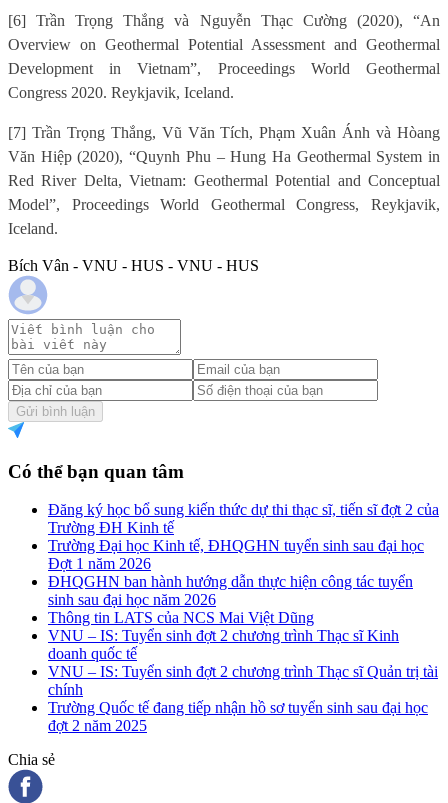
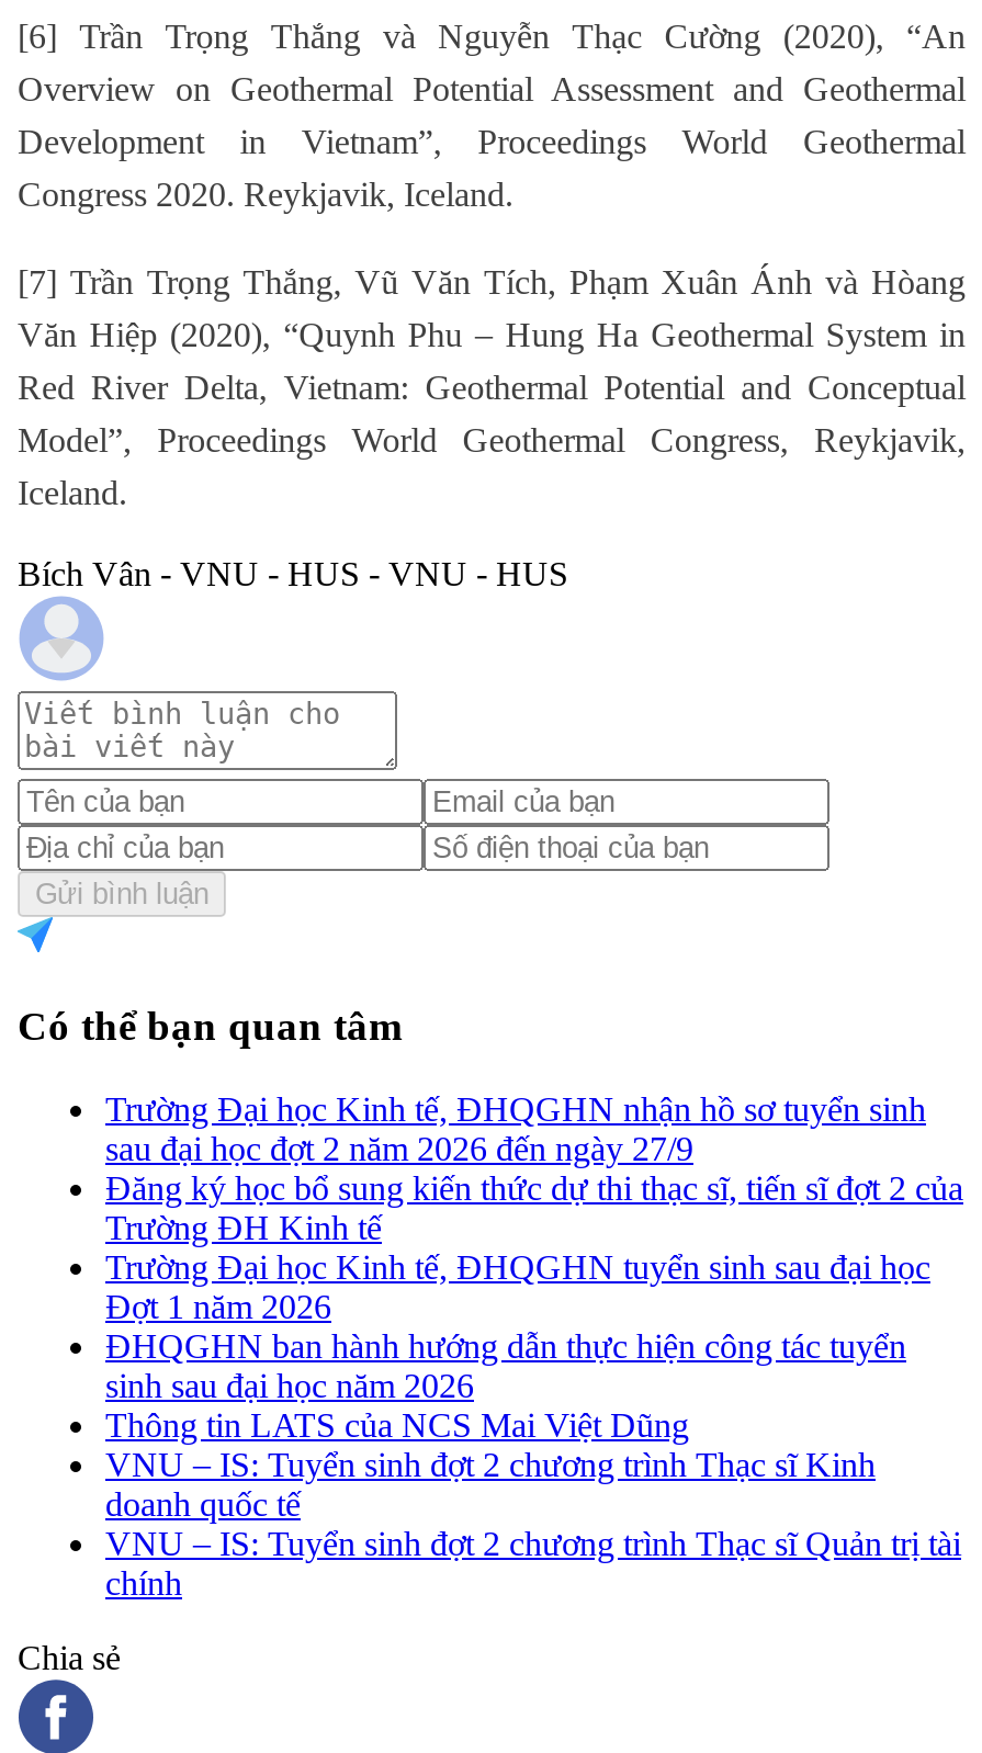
+ Trường Đại học Kinh tế, ĐHQGHN nhận hồ sơ tuyển sinh
+ sau đại học đợt 2 năm 2026 đến ngày 27/9

moved down: Đăng ký học bổ sung kiến thức dự thi thạc sĩ, tiến sĩ đợt 2 của | Trường ĐH Kinh tế | Trường Đại học Kinh tế, ĐHQGHN tuyển sinh sau đại học | ... | VNU – IS: Tuyển sinh đợt 2 chương trình Thạc sĩ Quản trị tài | chính

- Trường Quốc tế đang tiếp nhận hồ sơ tuyển sinh sau đại học
- đợt 2 năm 2025
